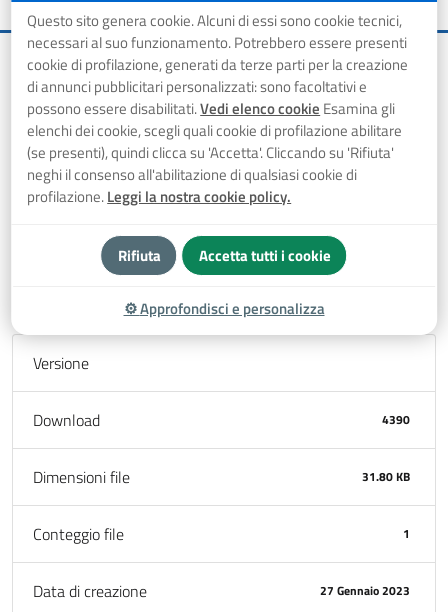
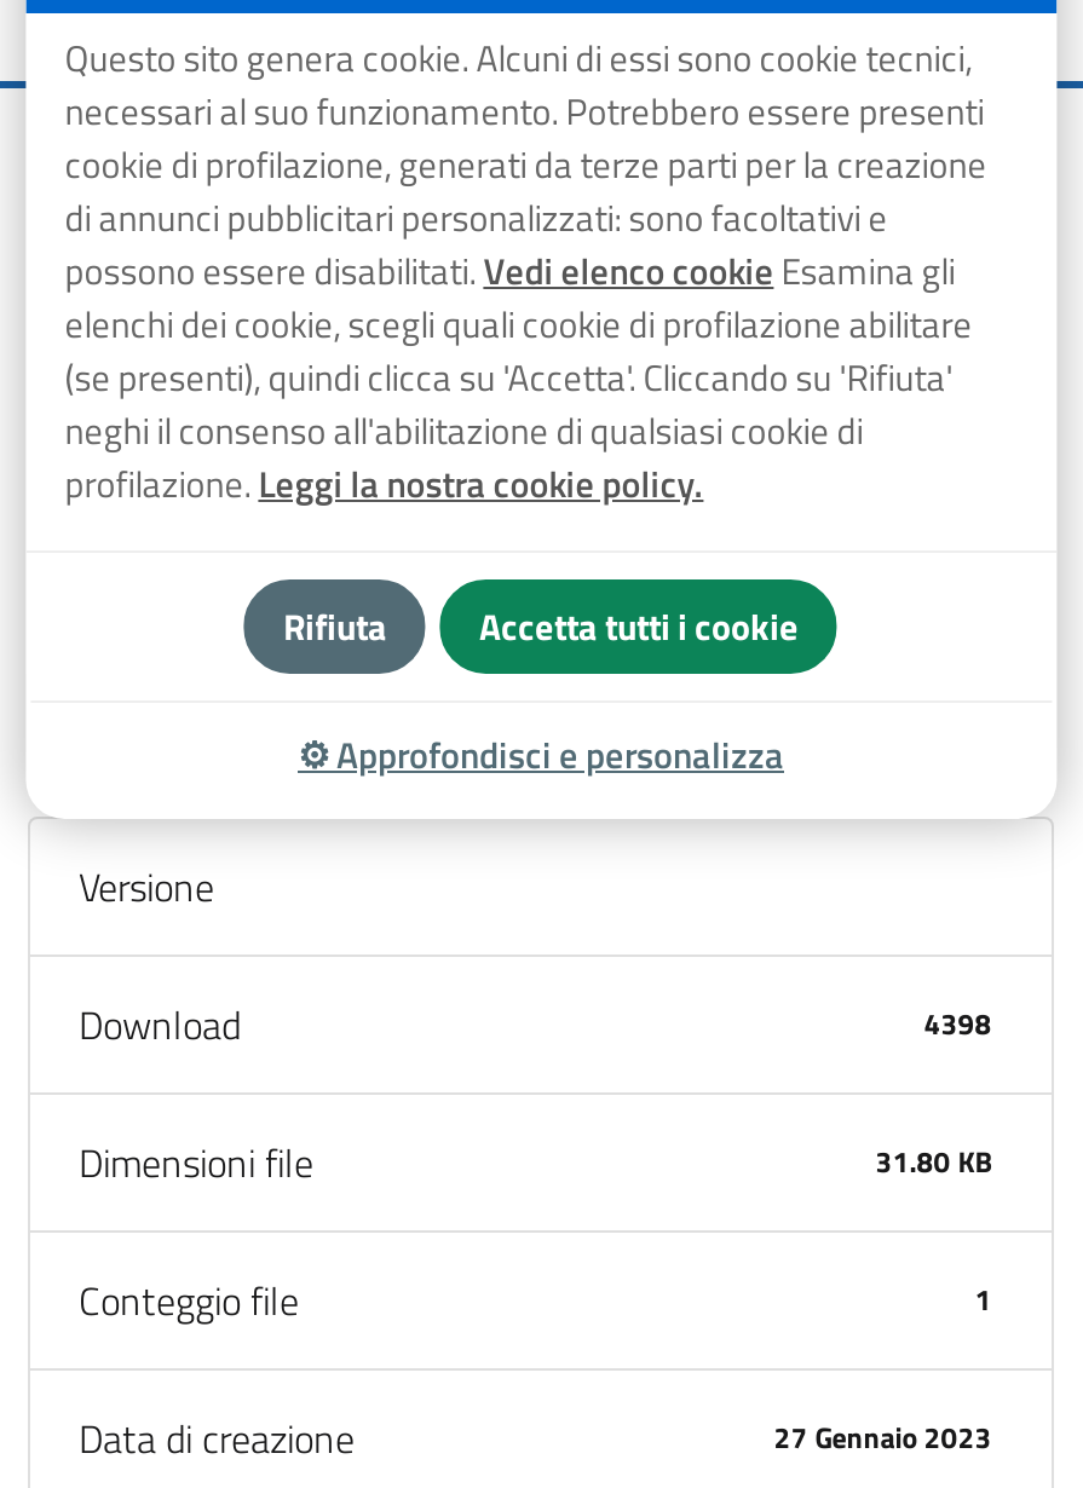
- 4390
+ 4398
